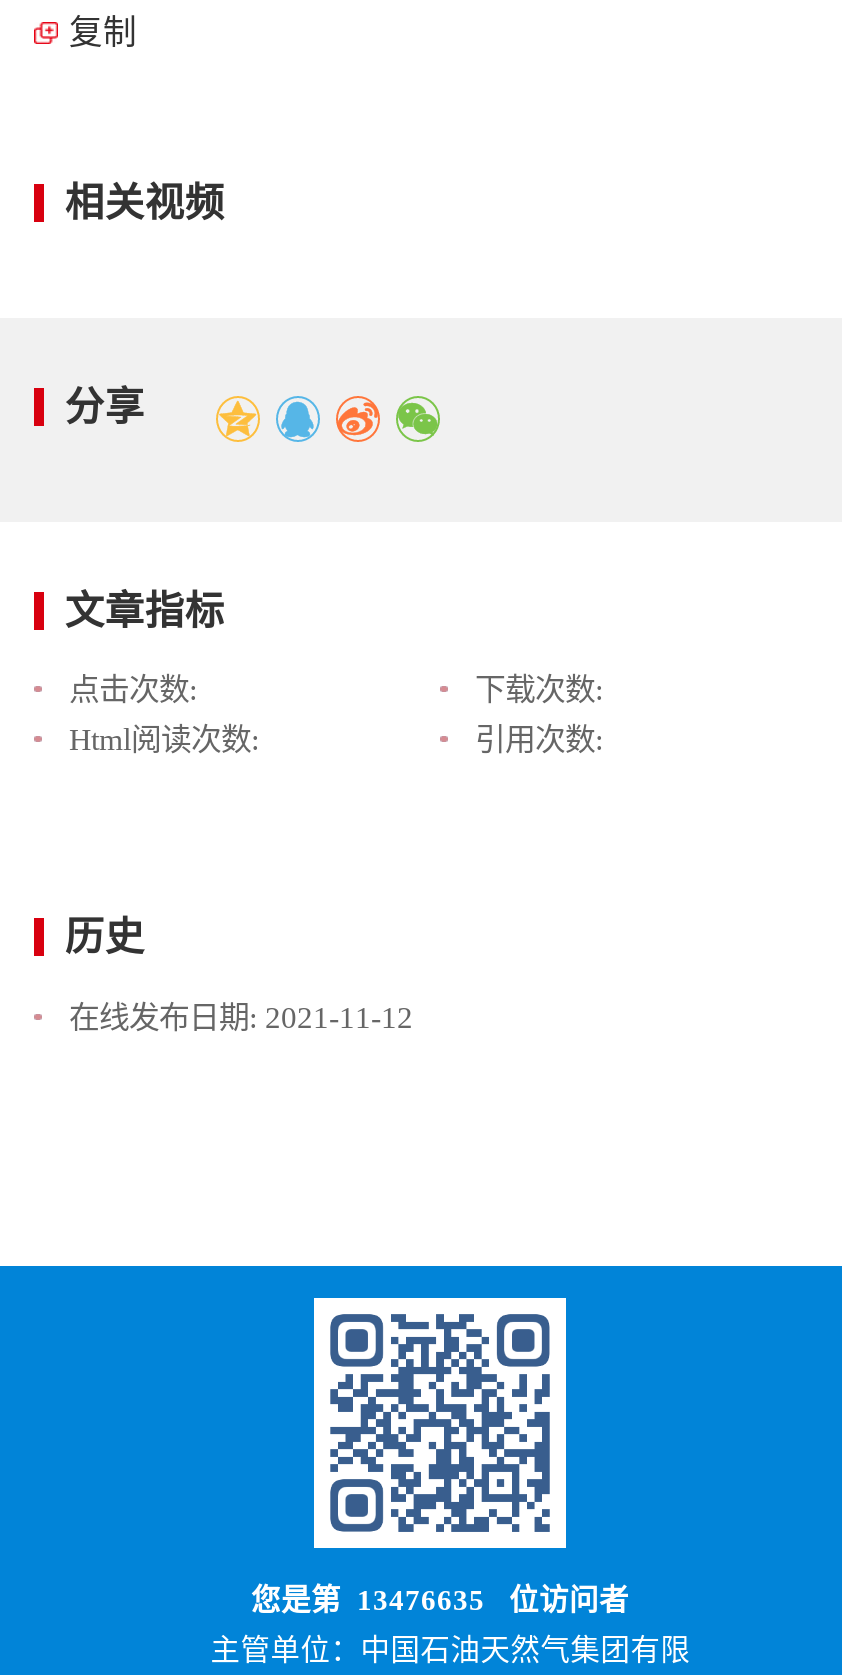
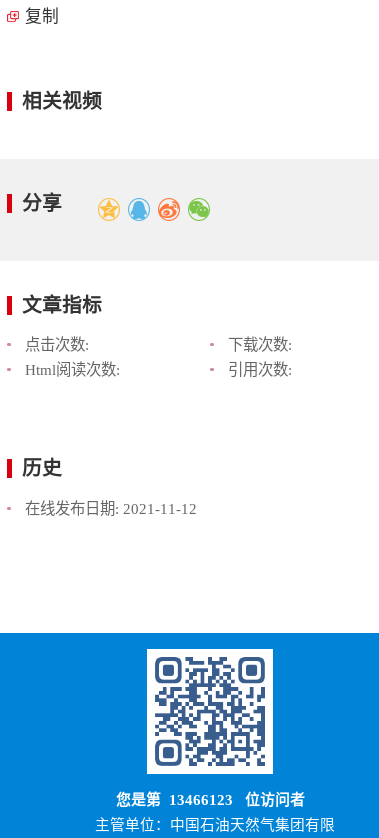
- 您是第13476635位访问者
+ 您是第13466123位访问者
